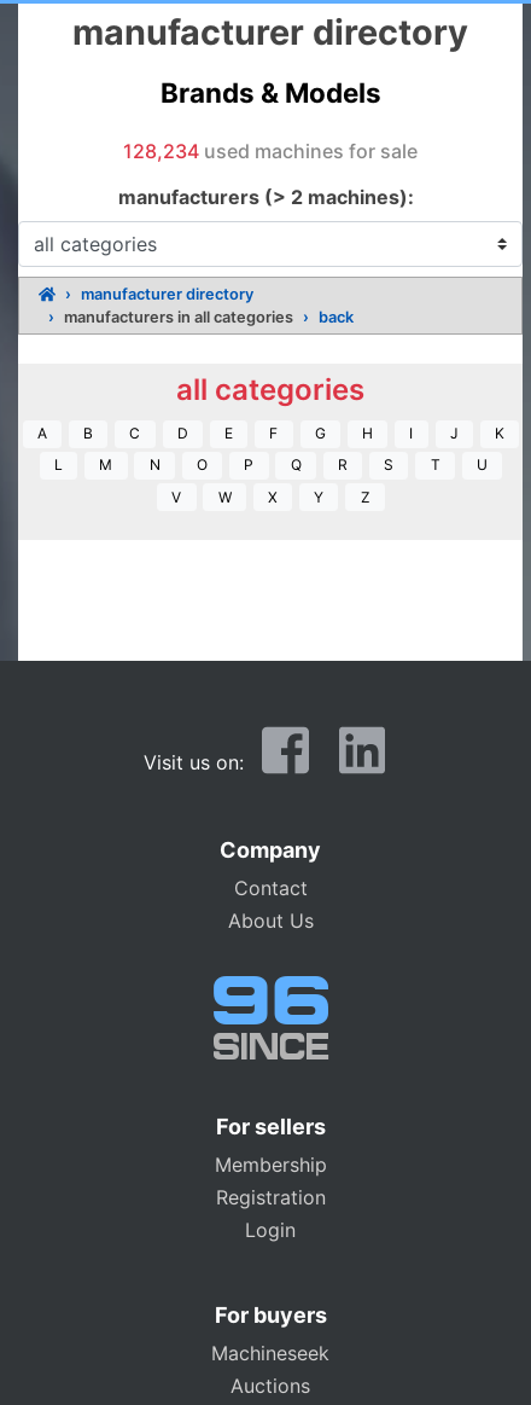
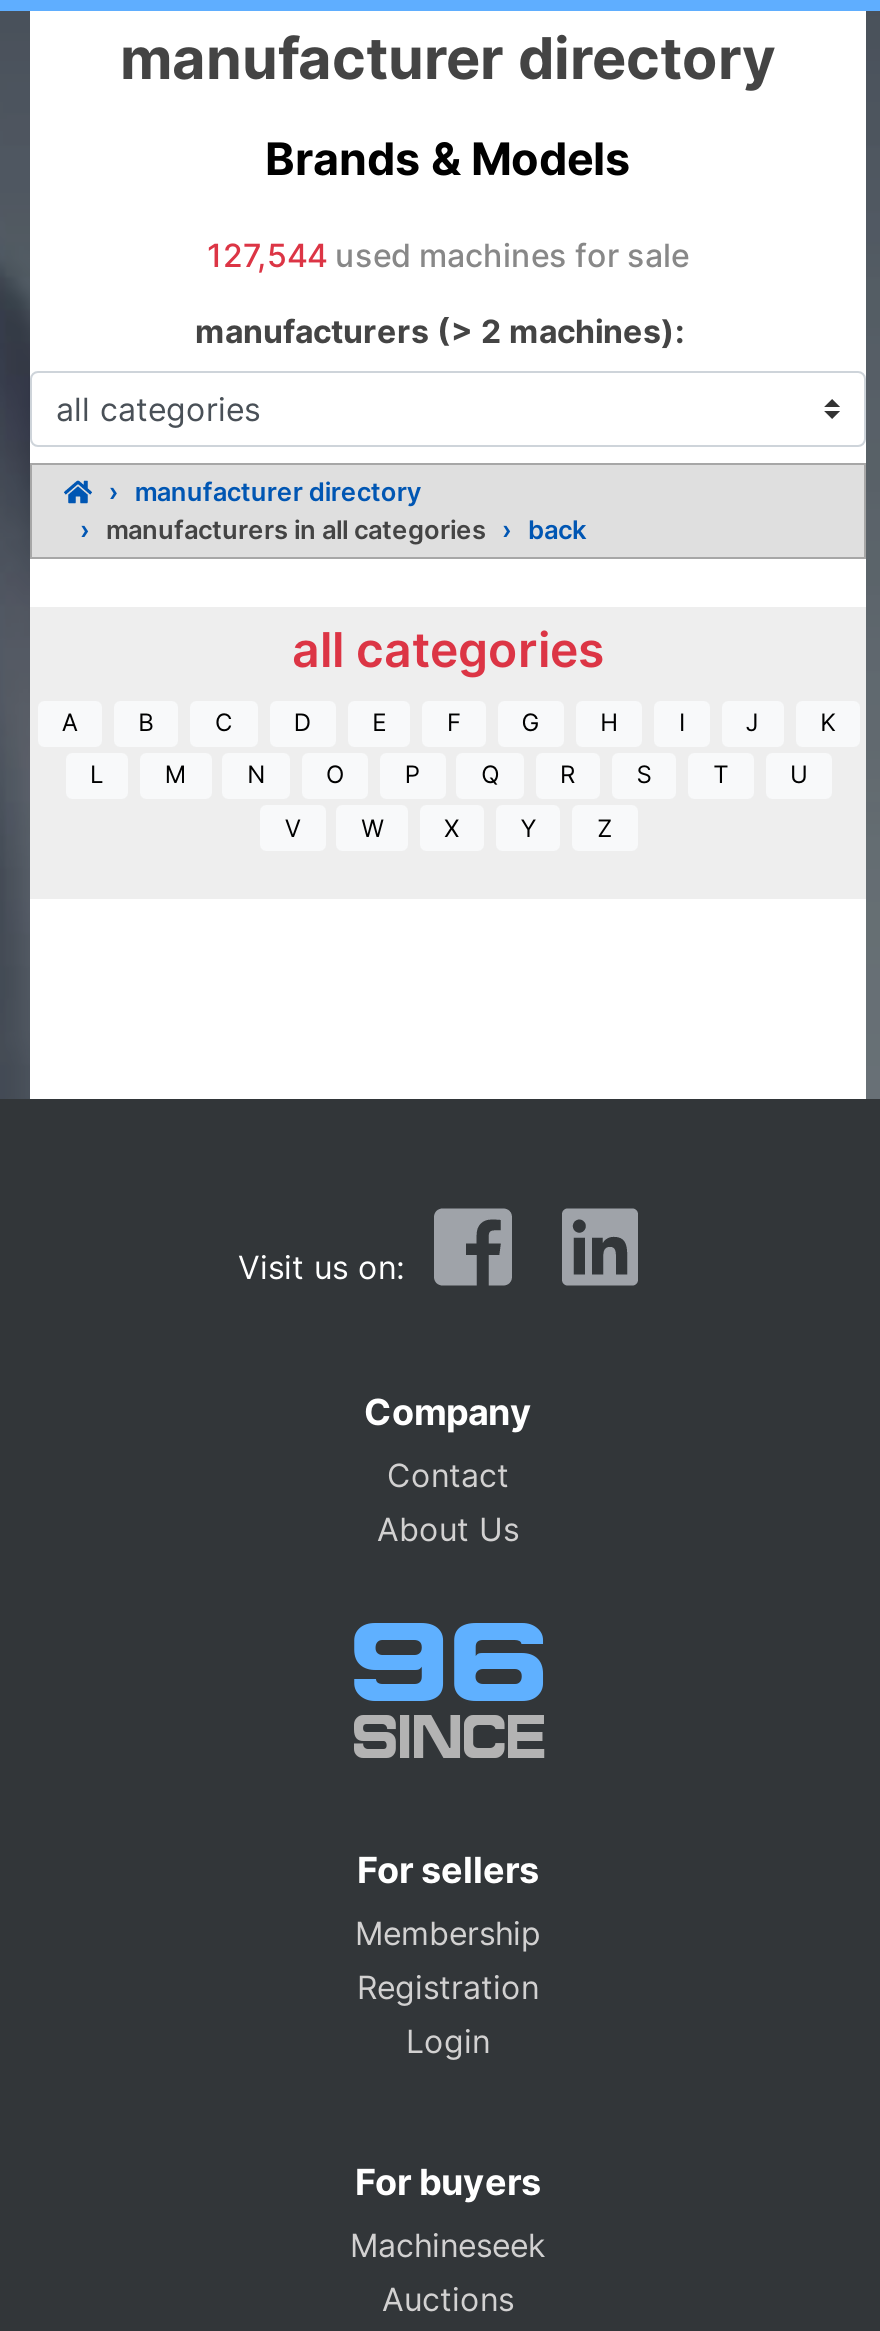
- 128,234 used machines for sale
+ 127,544 used machines for sale
